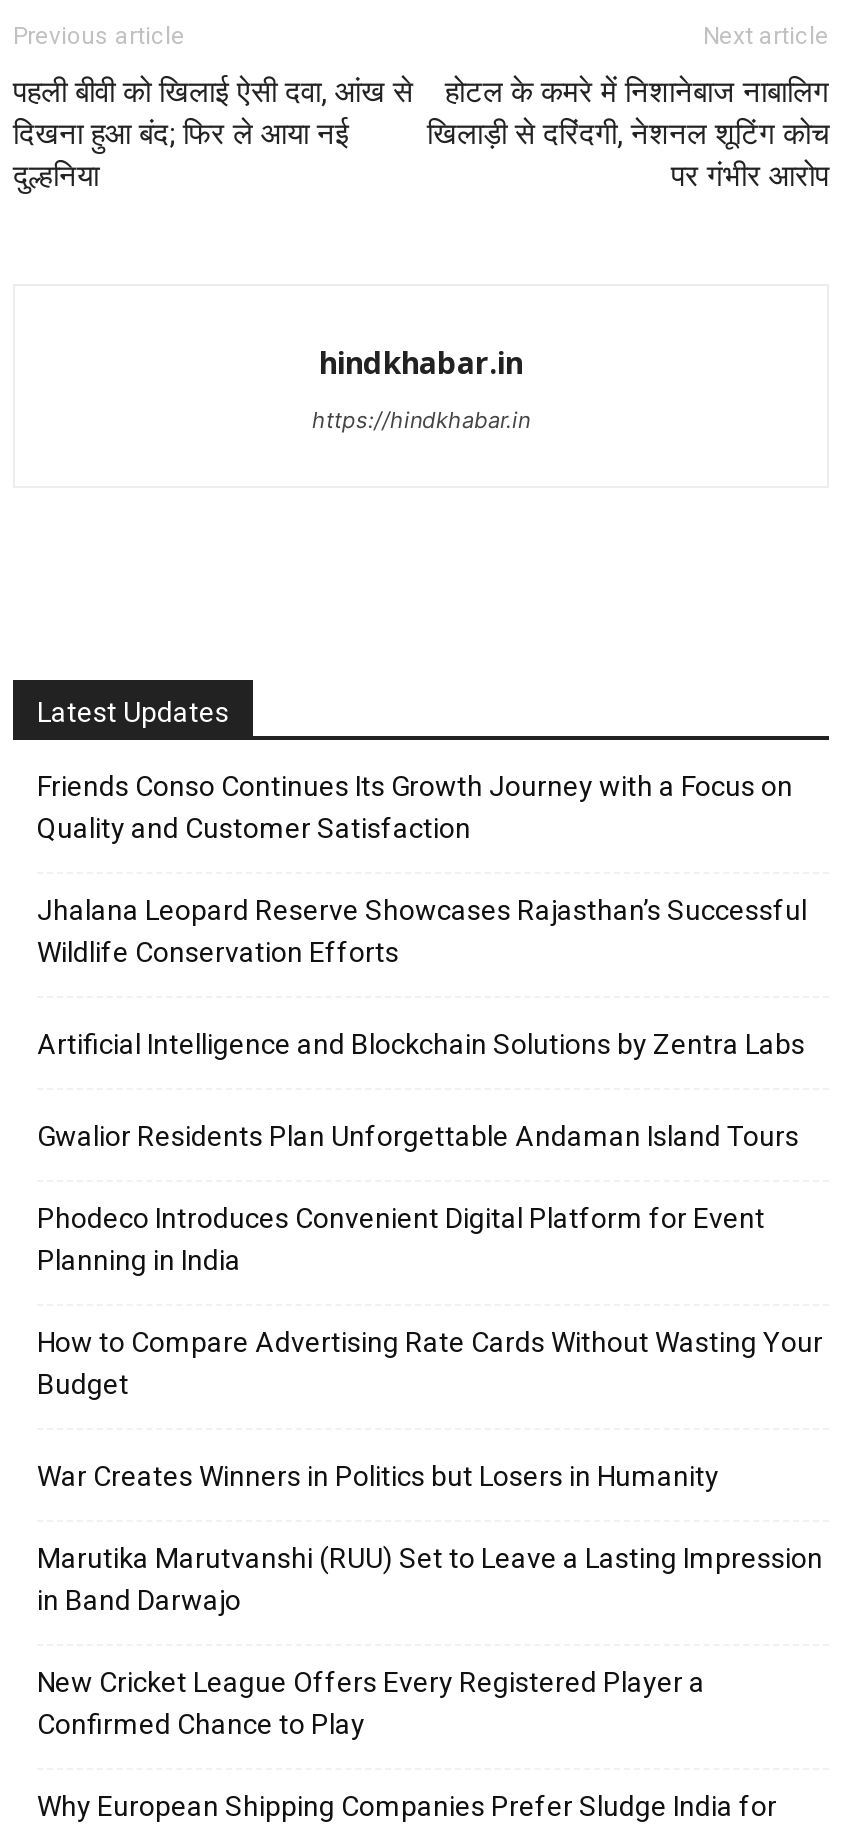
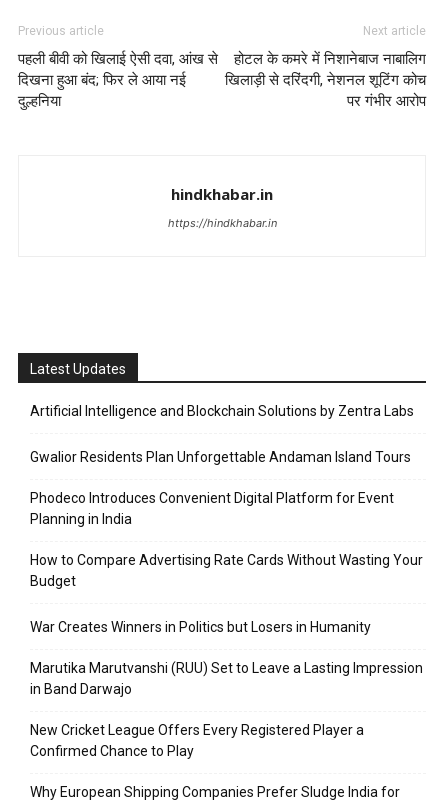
- Friends Conso Continues Its Growth Journey with a Focus on
- Quality and Customer Satisfaction
- Jhalana Leopard Reserve Showcases Rajasthan’s Successful
- Wildlife Conservation Efforts
